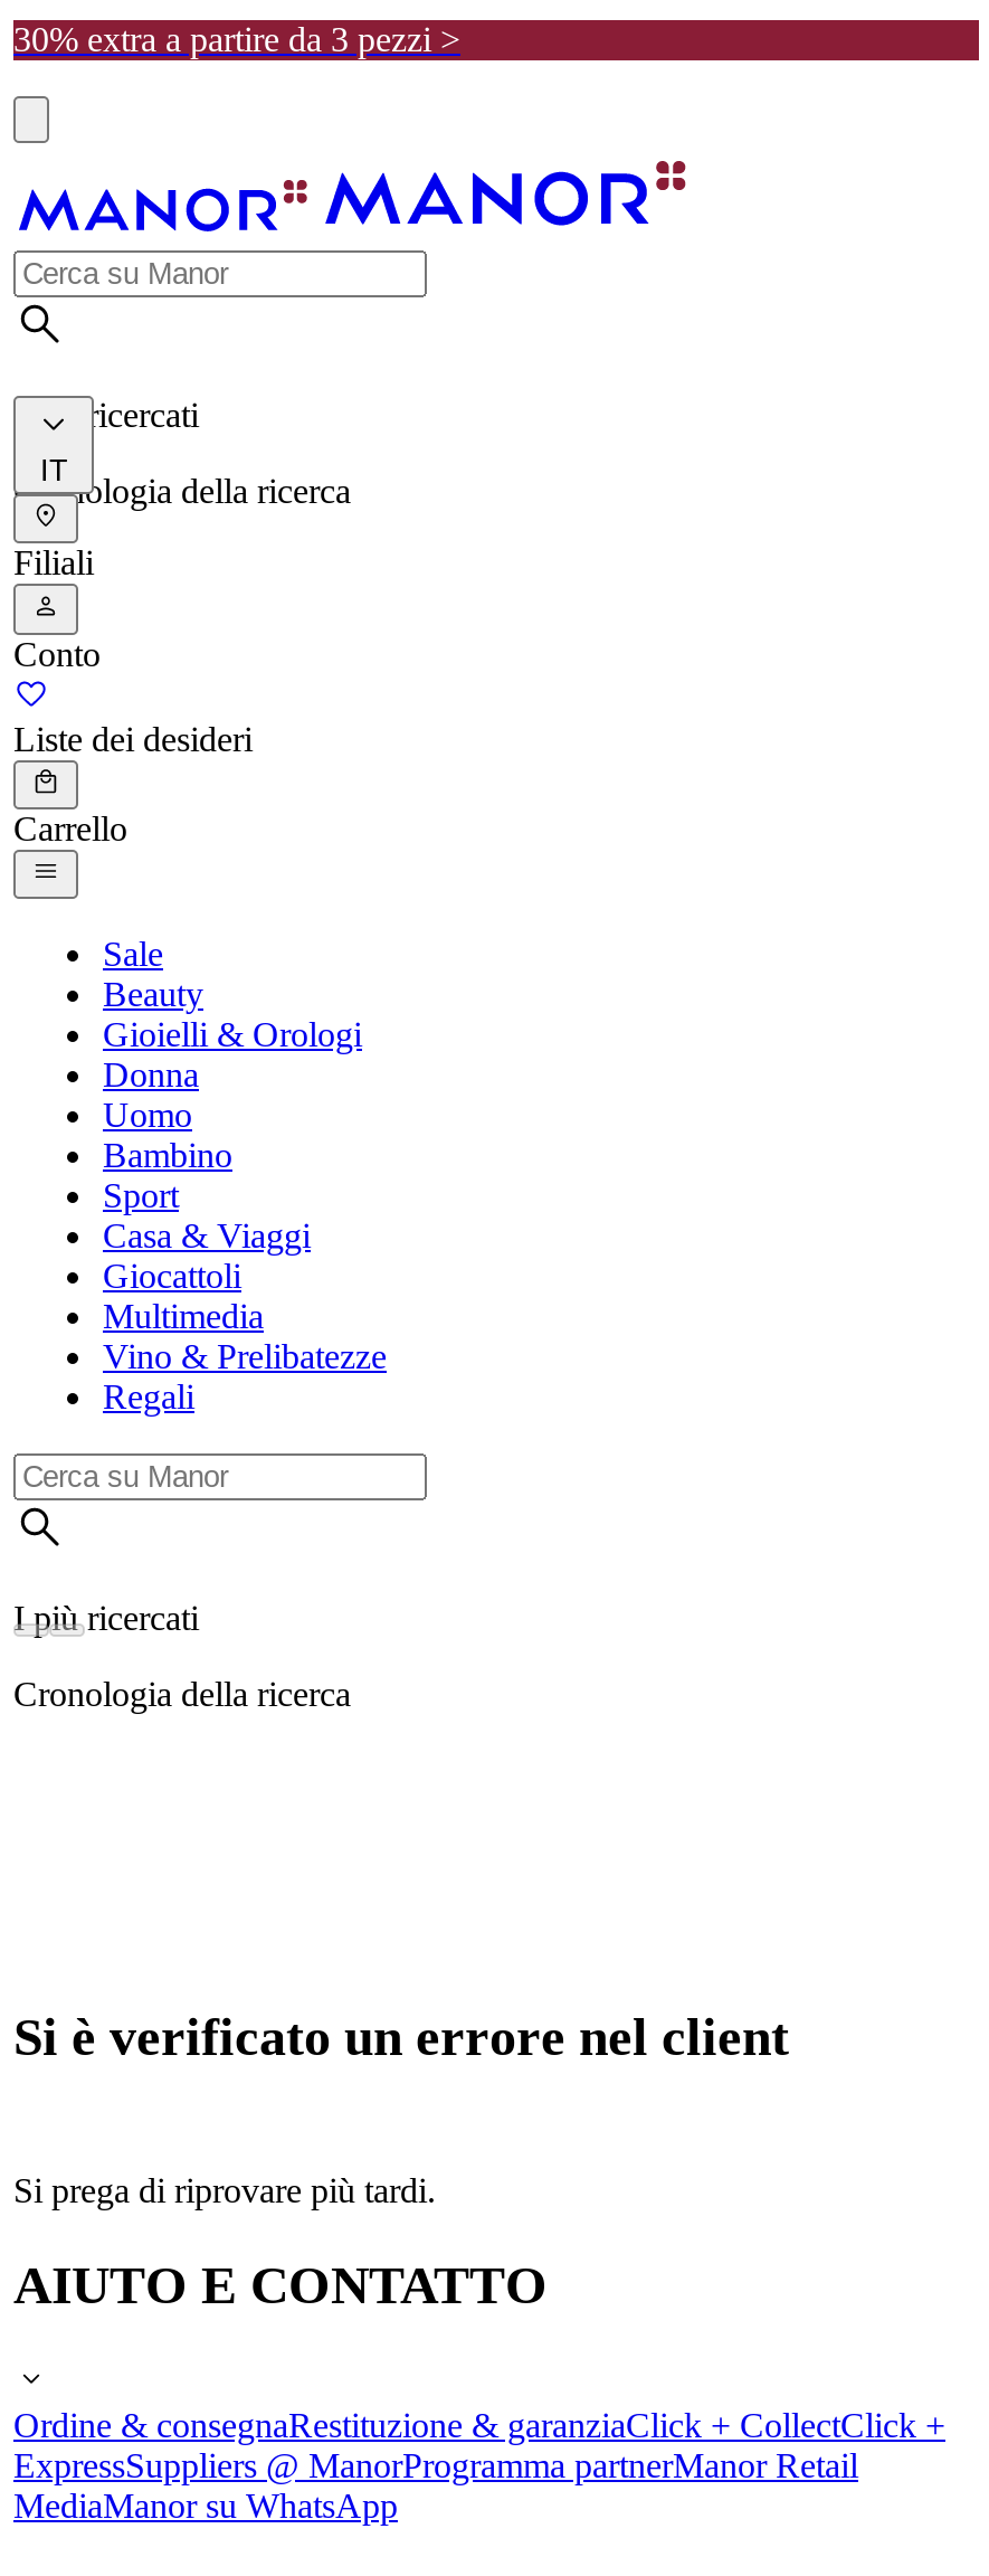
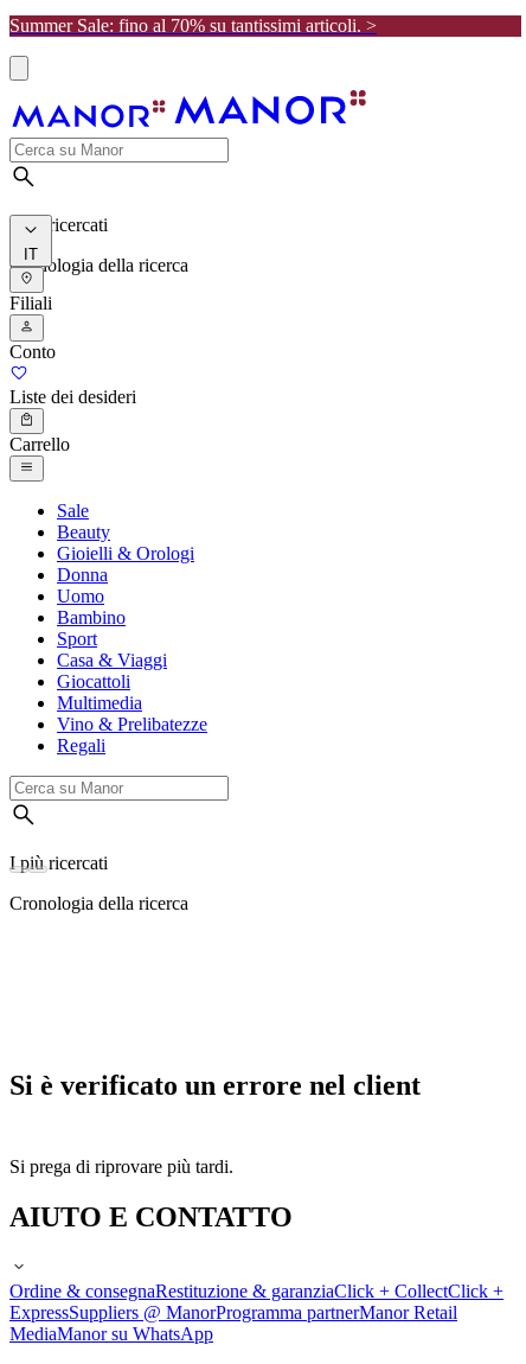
- 30% extra a partire da 3 pezzi >
+ Summer Sale: fino al 70% su tantissimi articoli. >
